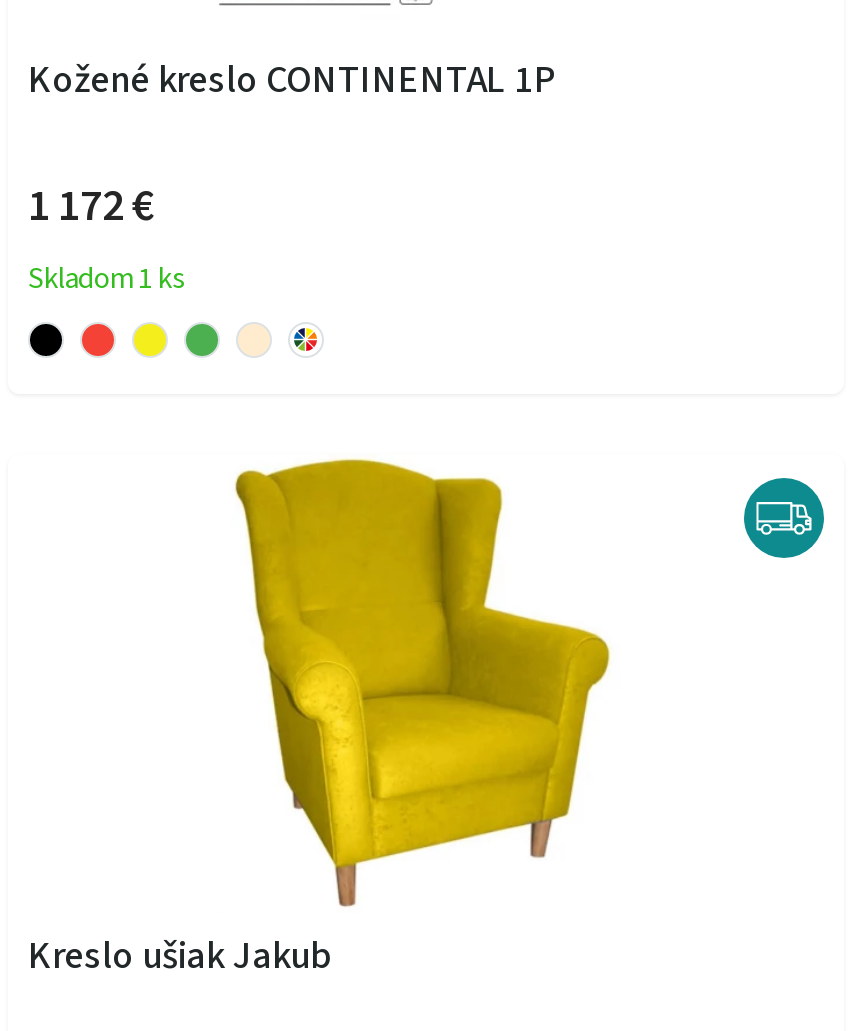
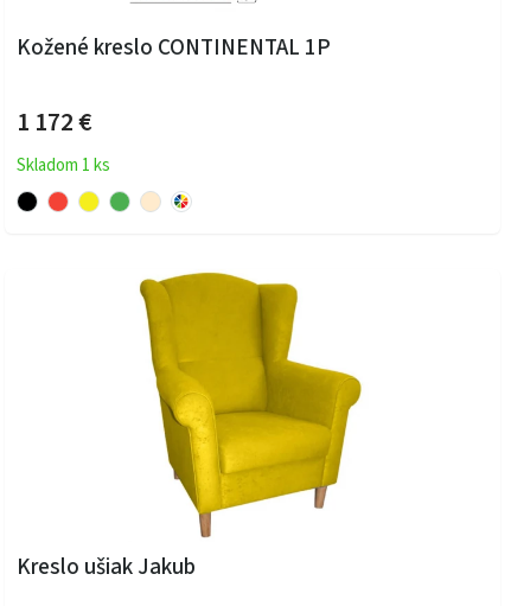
- [image]
